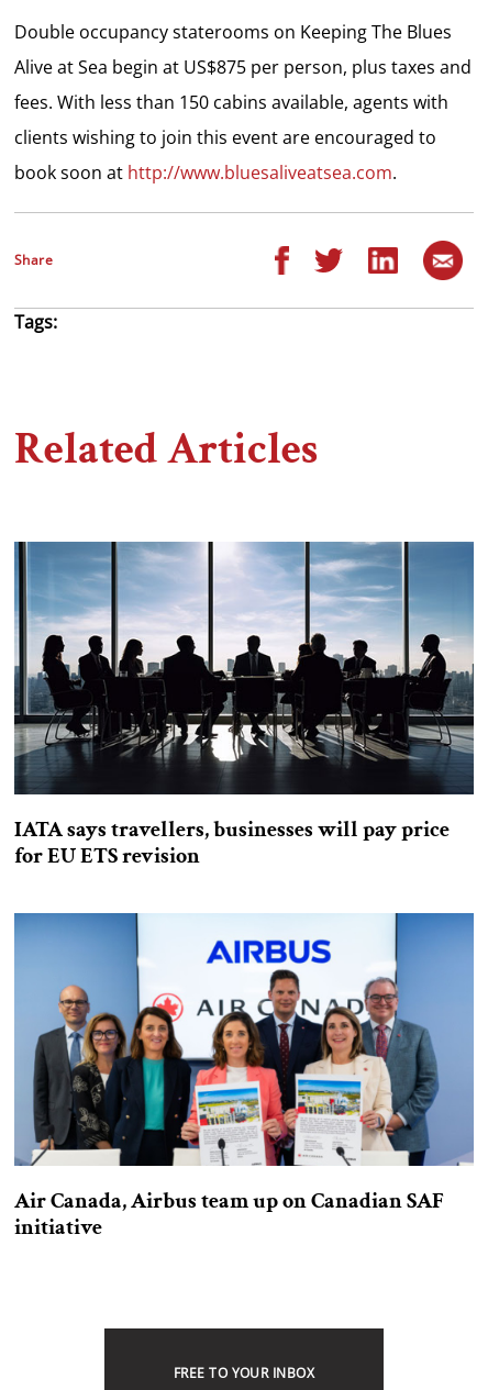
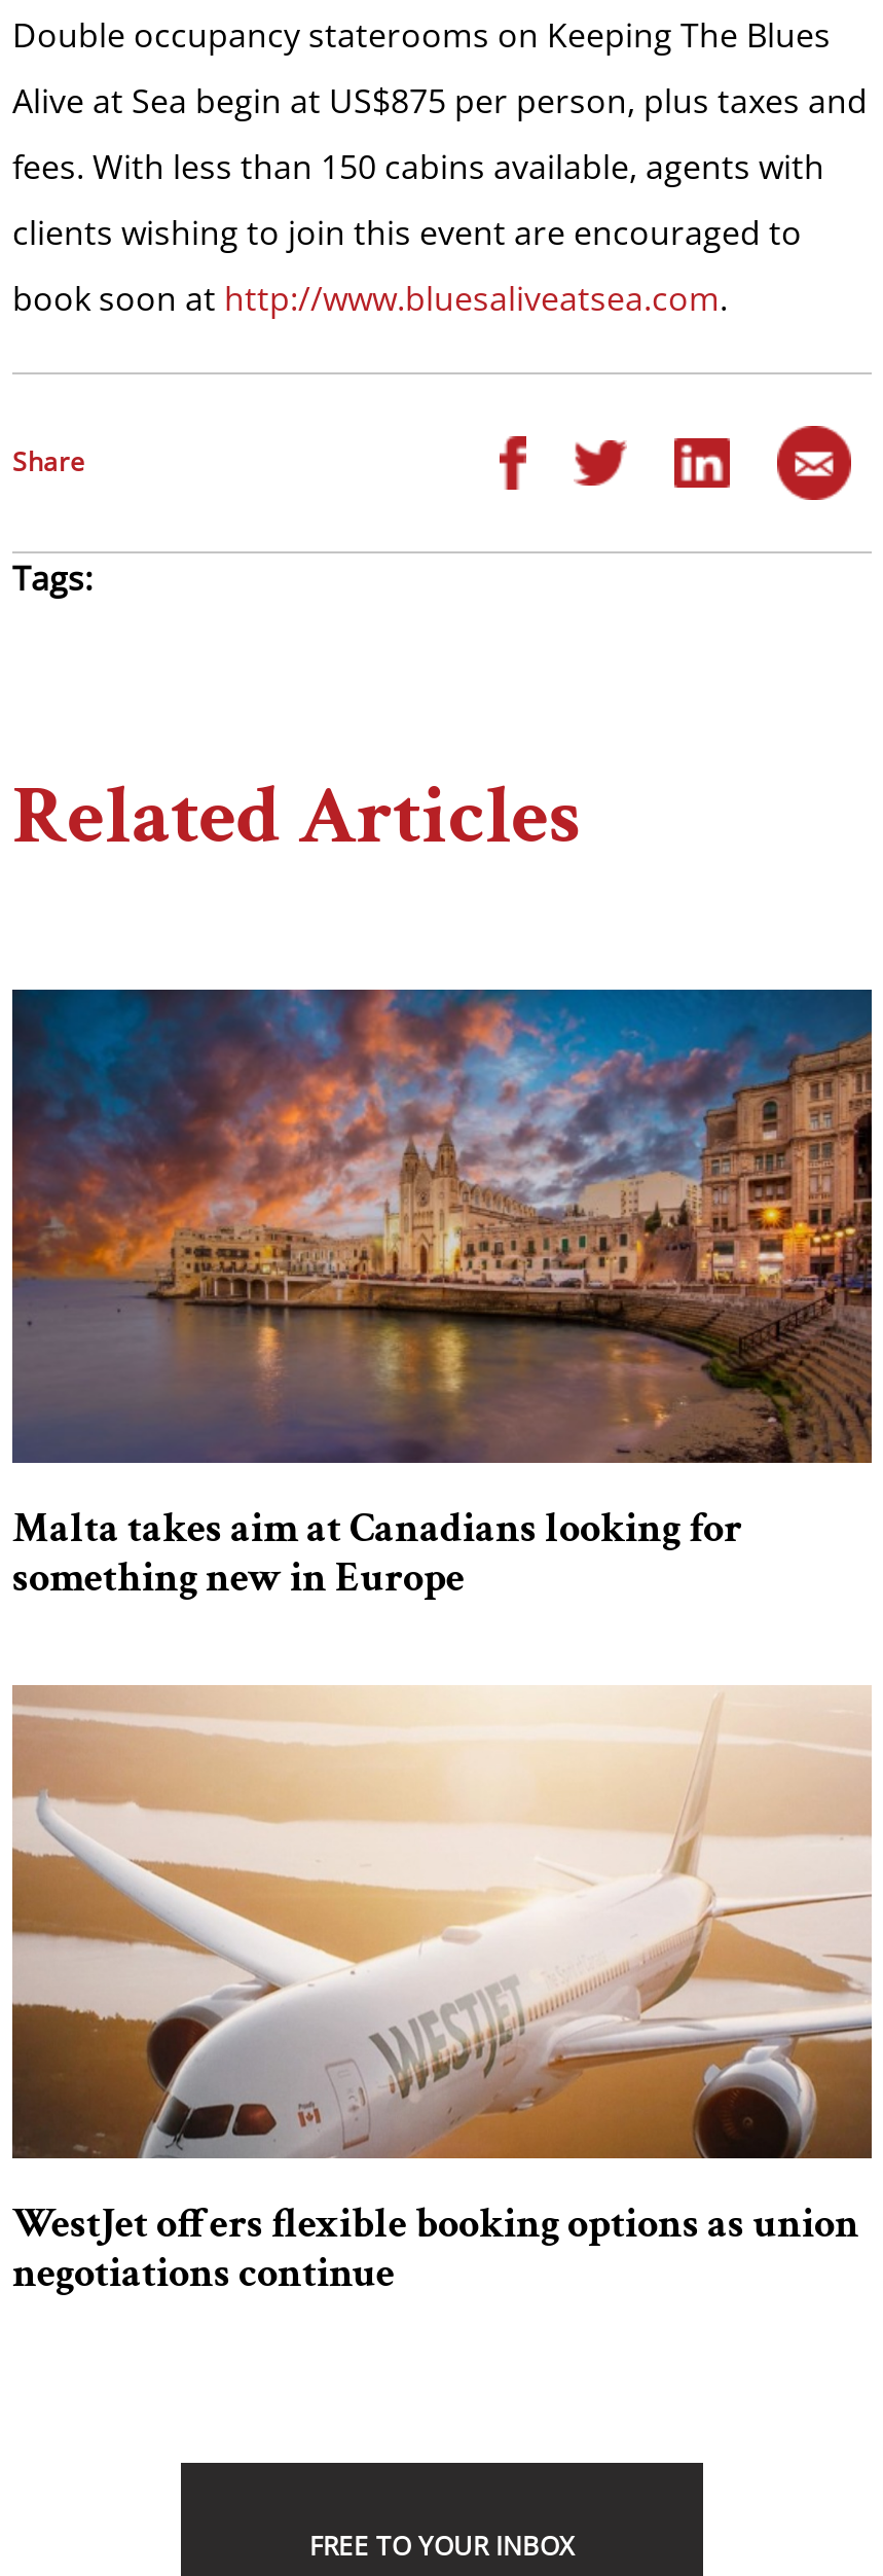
- [image]
- IATA says travellers, businesses will pay price
- for EU ETS revision
+ [image]
+ Malta takes aim at Canadians looking for
+ something new in Europe

- [image]
- Air Canada, Airbus team up on Canadian SAF
- initiative
+ [image]
+ WestJet offers flexible booking options as union
+ negotiations continue
